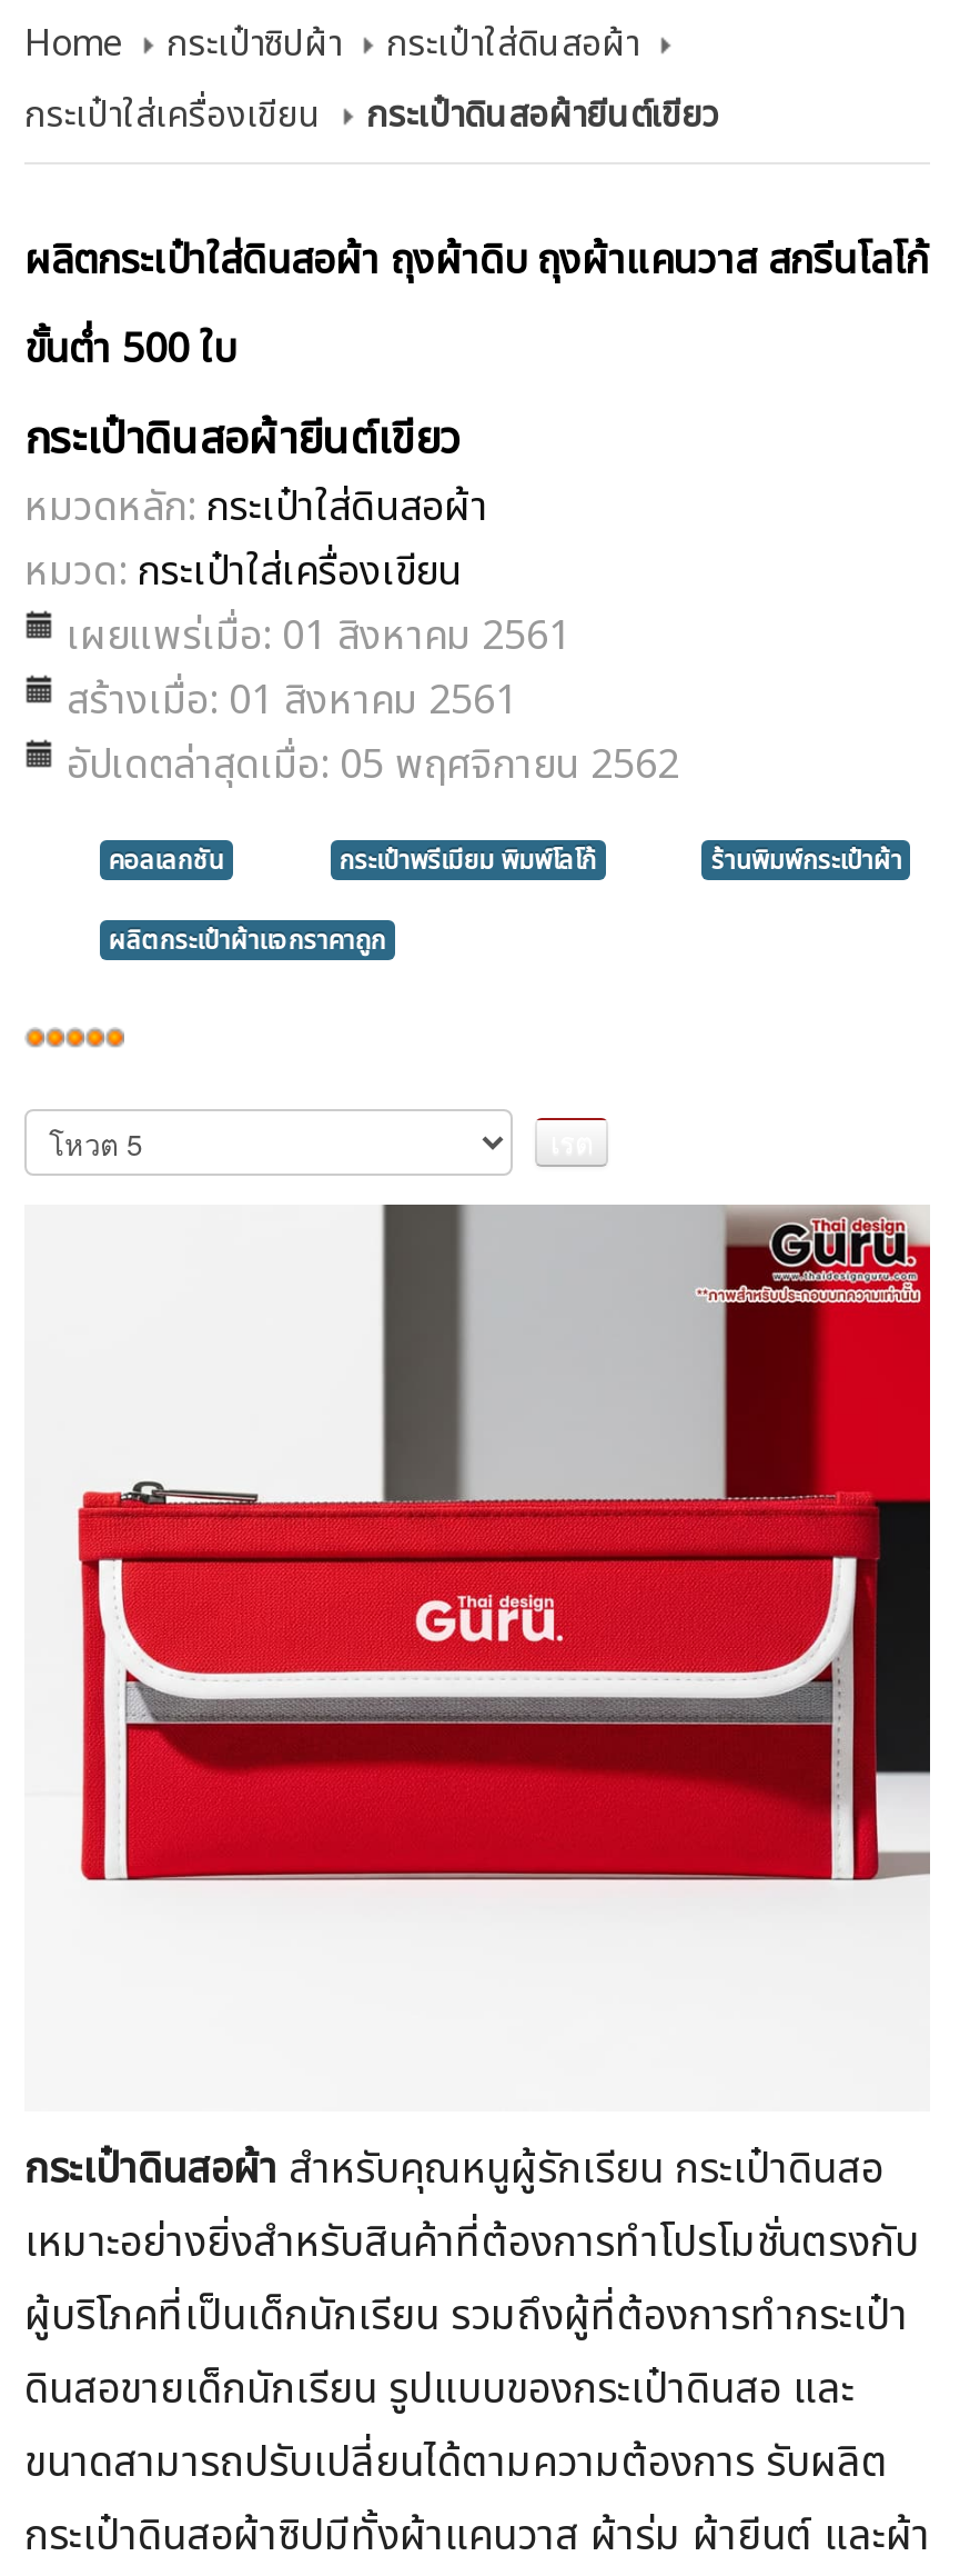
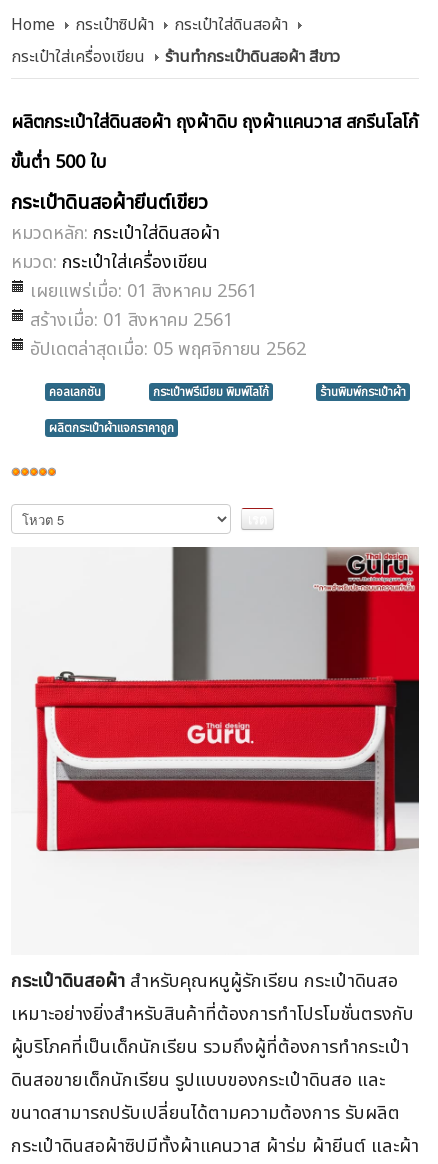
- กระเป๋าดินสอผ้ายีนต์เขียว
+ ร้านทำกระเป๋าดินสอผ้า สีขาว
